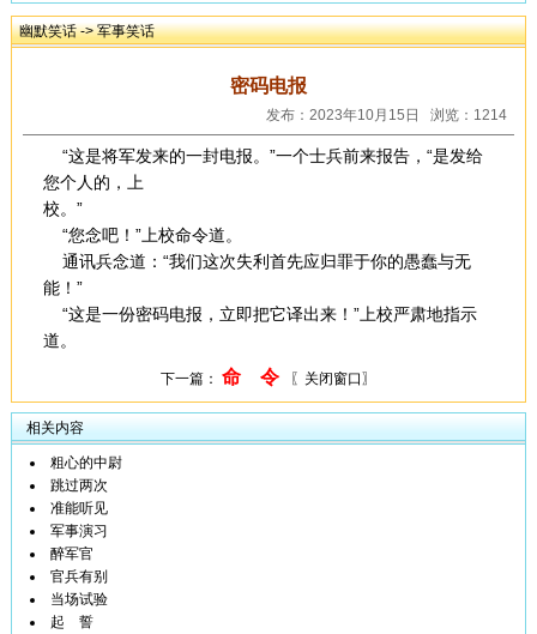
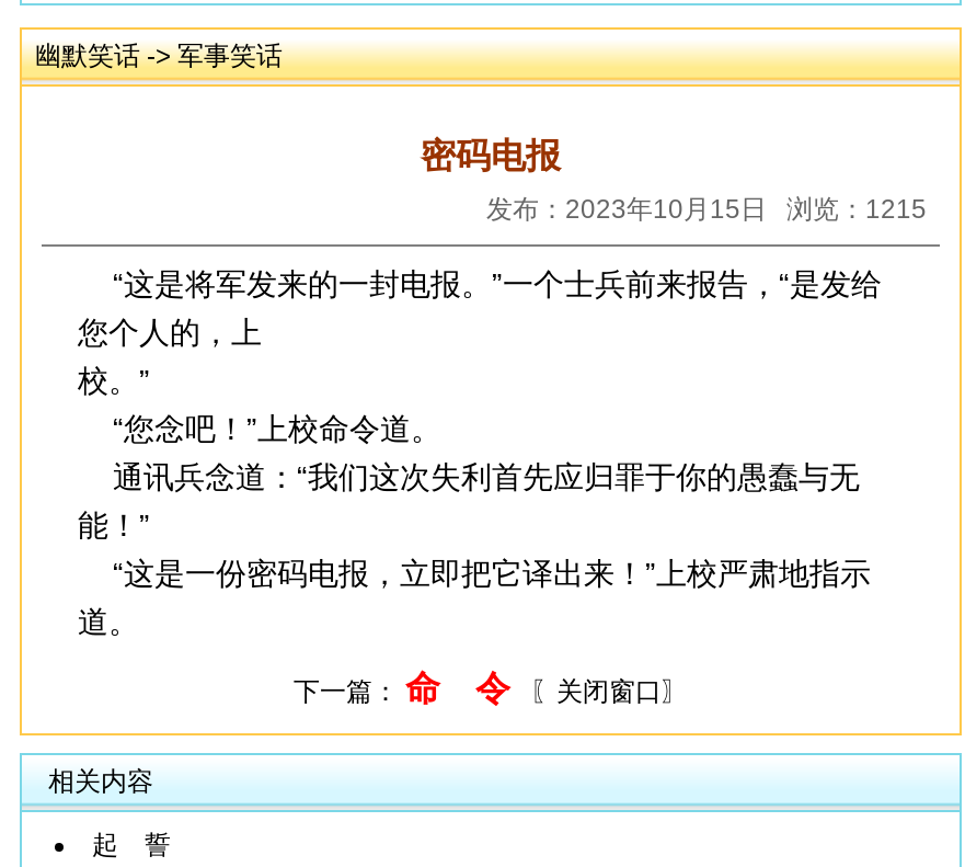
- 发布：2023年10月15日 浏览：1214
+ 发布：2023年10月15日 浏览：1215

- 粗心的中尉
- 跳过两次
- 准能听见
- 军事演习
- 醉军官
- 官兵有别
- 当场试验
